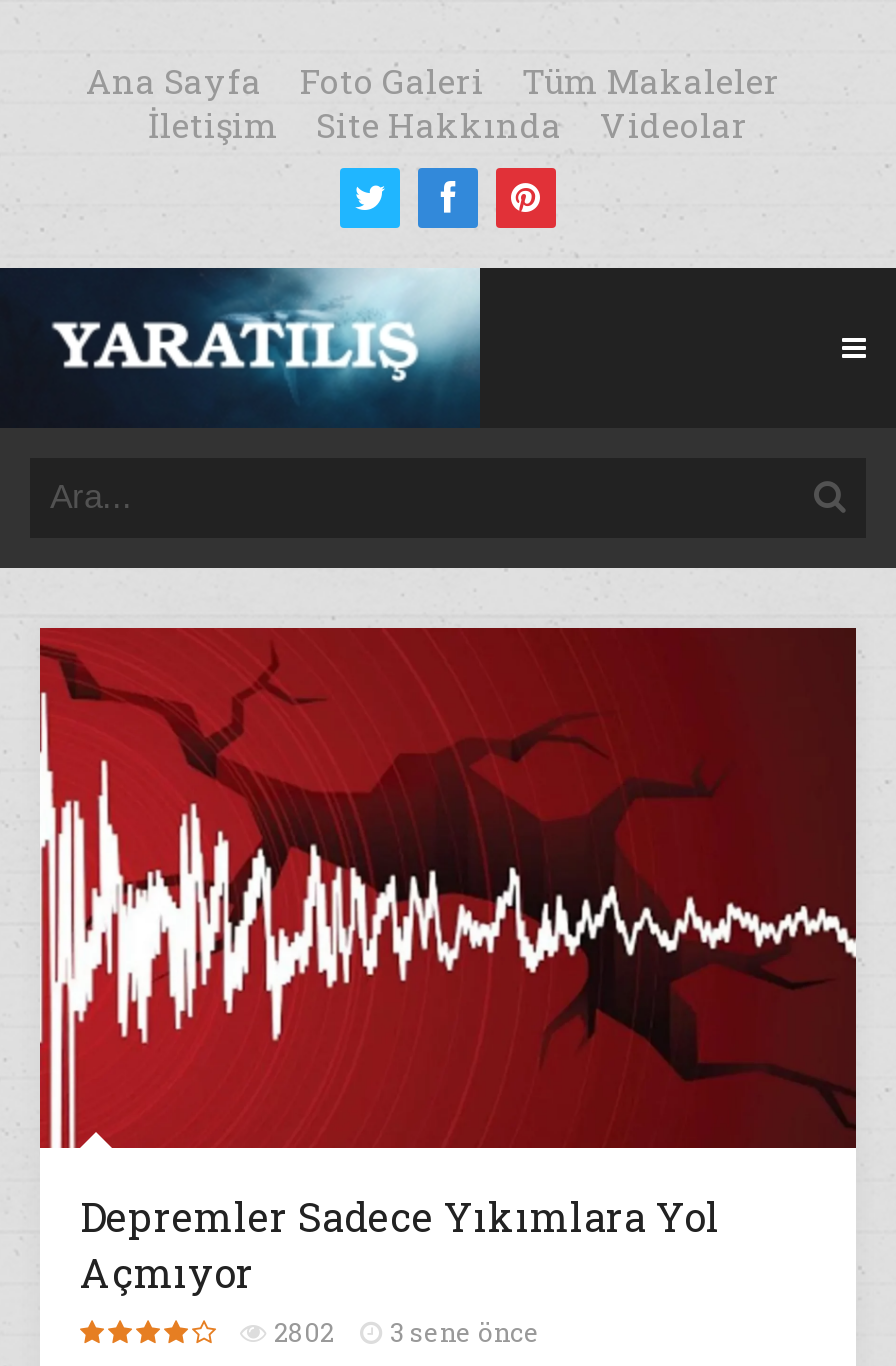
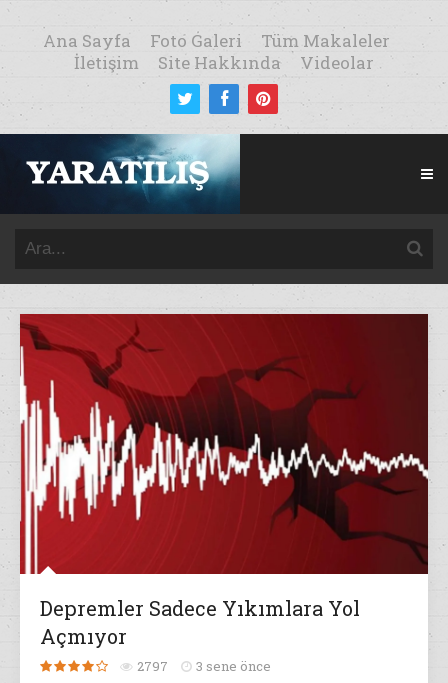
- 2802 3 sene önce
+ 2797 3 sene önce
